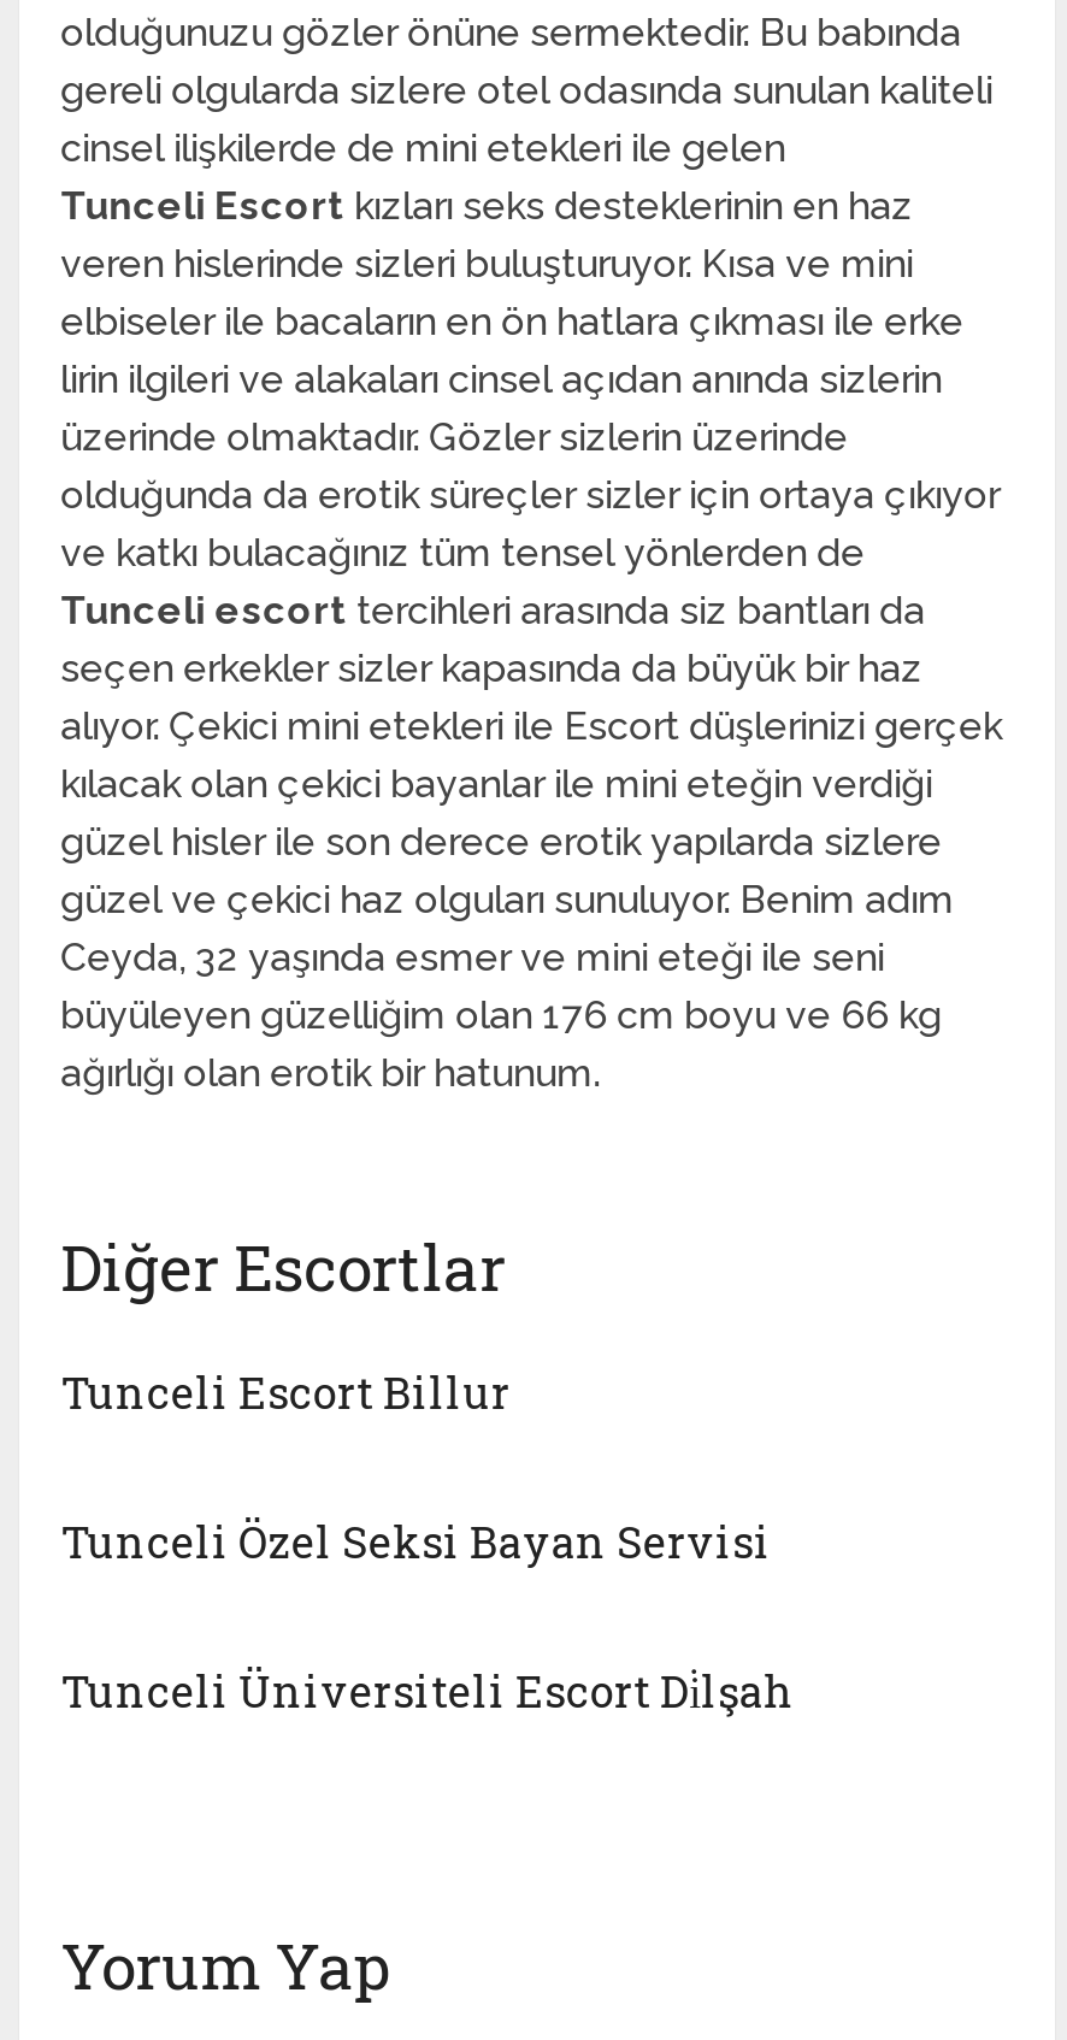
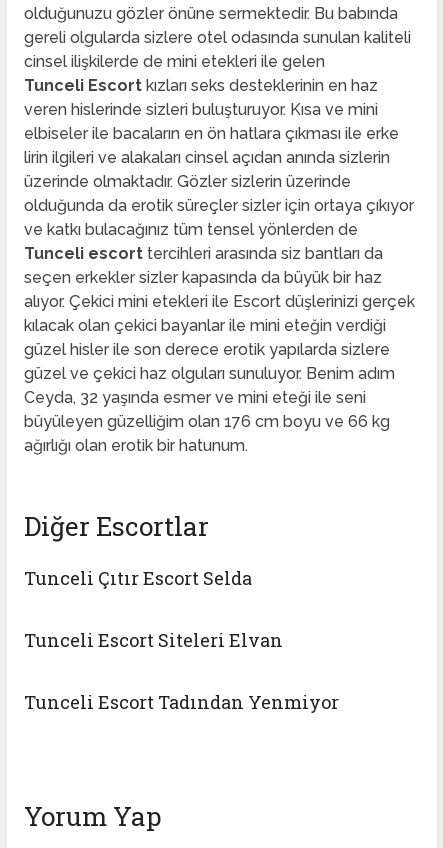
- Tunceli Escort Billur
+ Tunceli Çıtır Escort Selda

- Tunceli Özel Seksi Bayan Servisi
+ Tunceli Escort Siteleri Elvan

- Tunceli Üniversiteli Escort Di̇lşah
+ Tunceli Escort Tadından Yenmiyor
